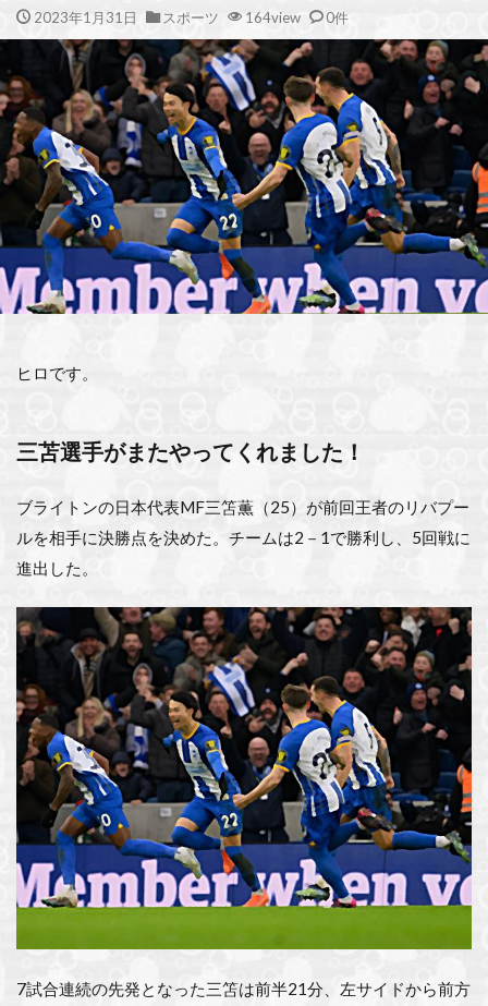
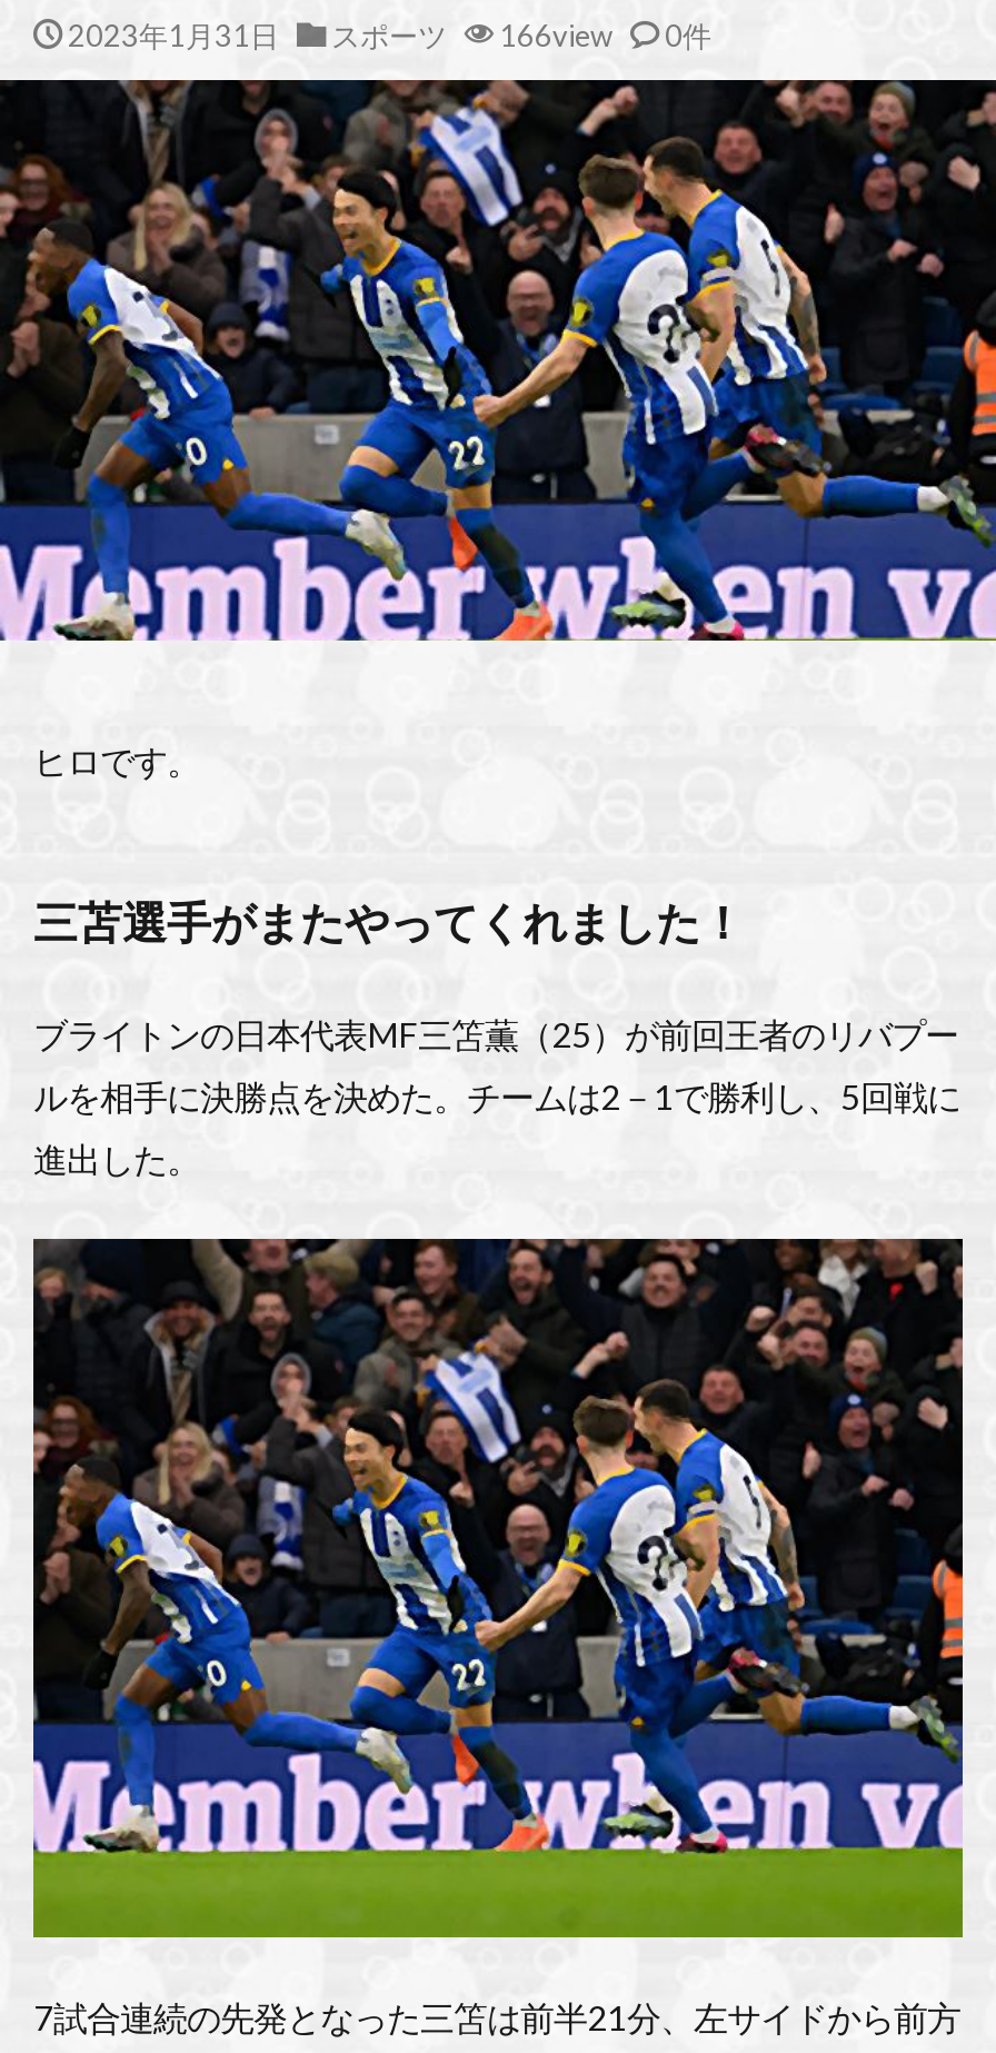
- 2023年1月31日 スポーツ 164view 0件
+ 2023年1月31日 スポーツ 166view 0件
